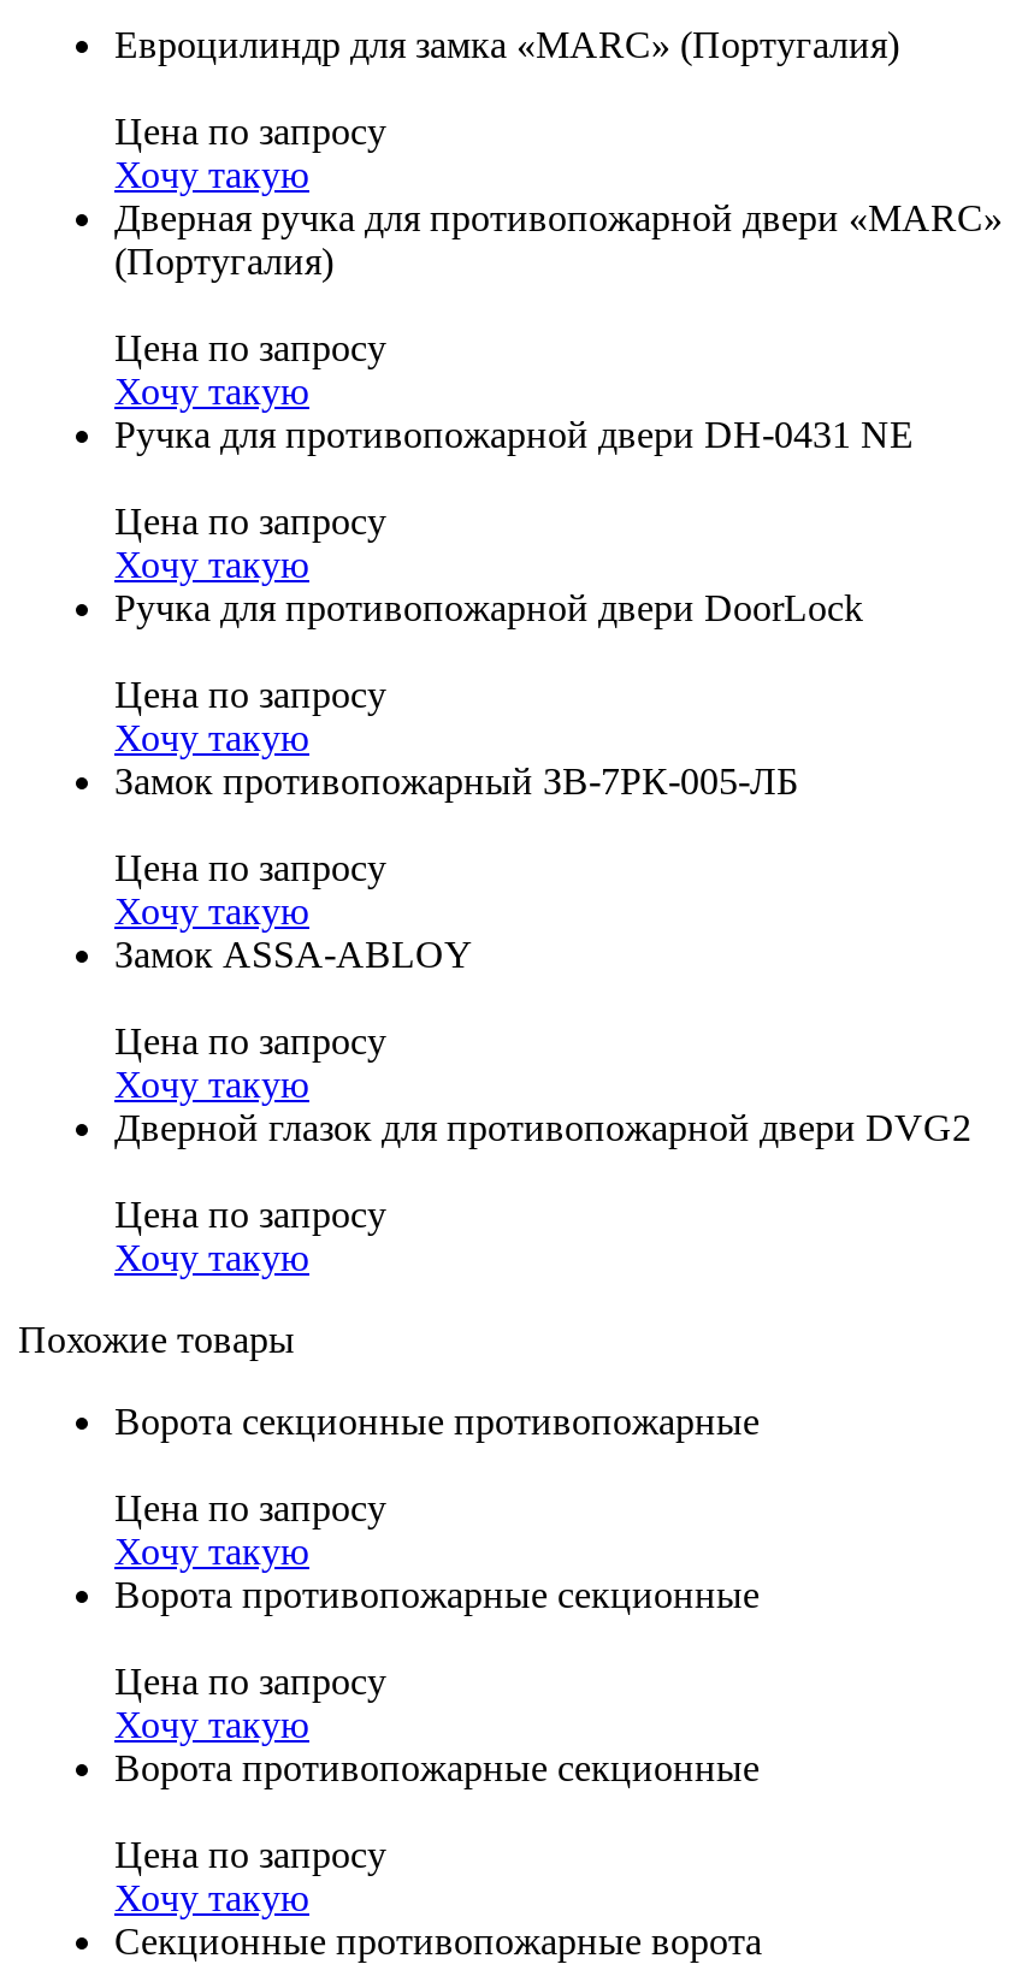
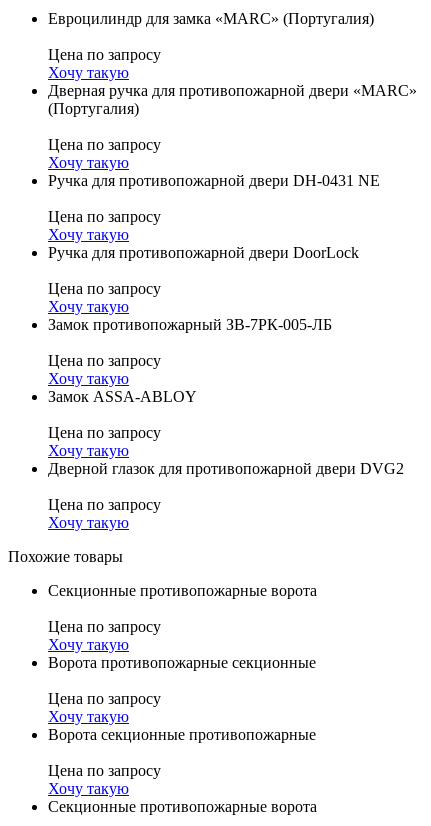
+ Секционные противопожарные ворота

moved down: Ворота секционные противопожарные

- Ворота противопожарные секционные
